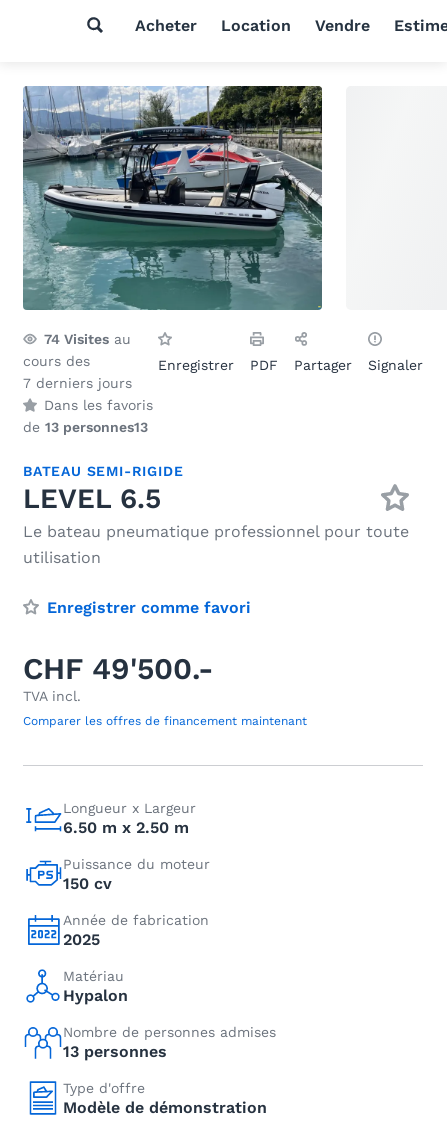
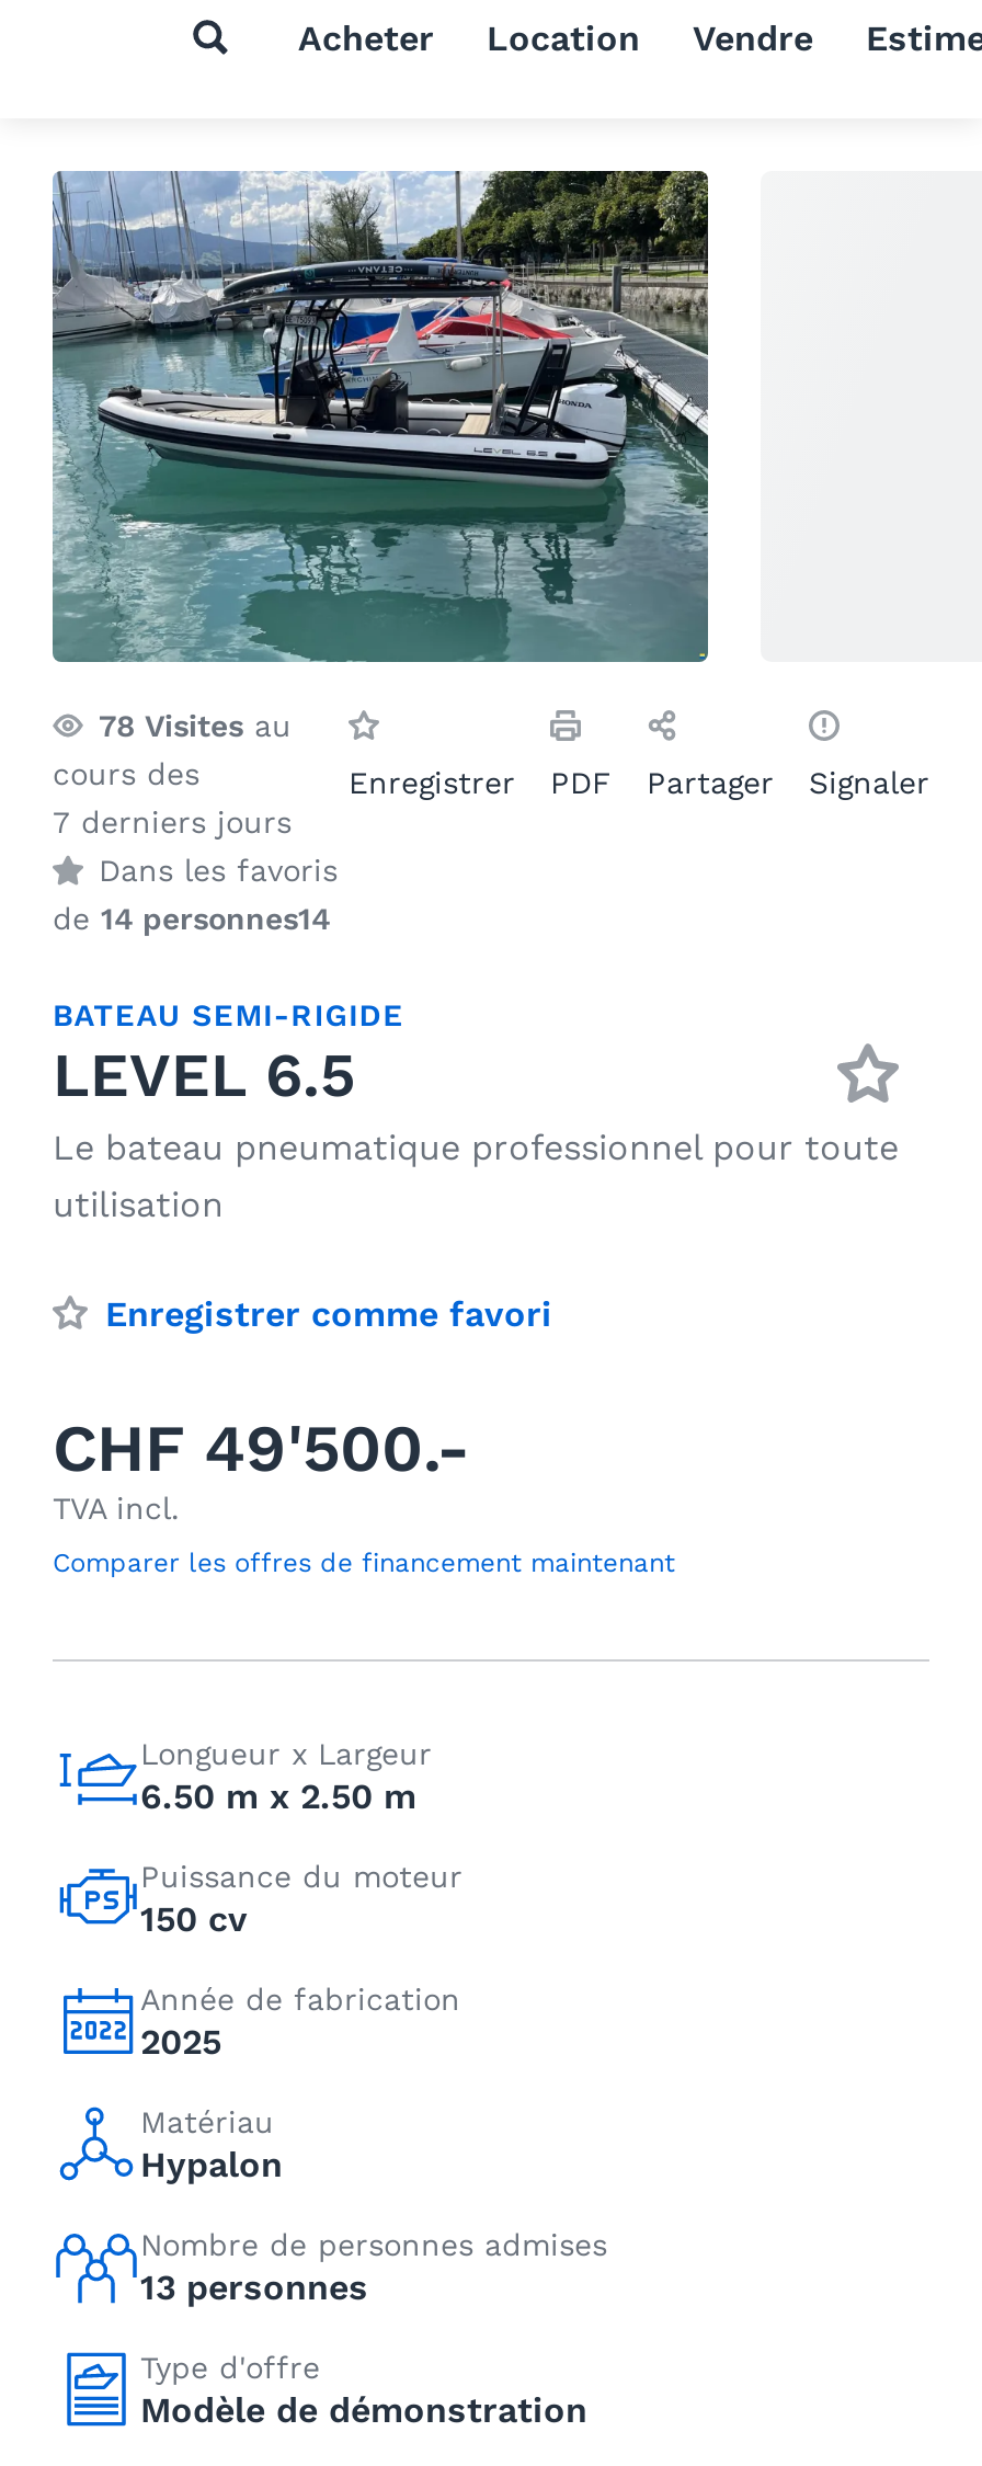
- 74 Visites au
+ 78 Visites au

- de 13 personnes13
+ de 14 personnes14
